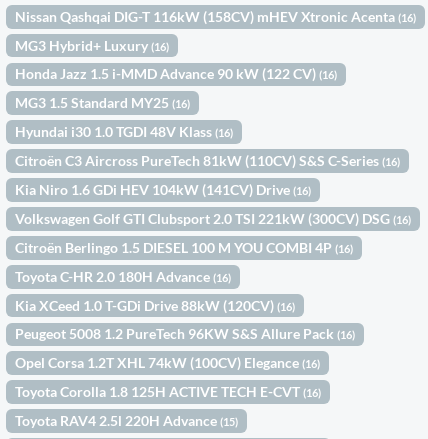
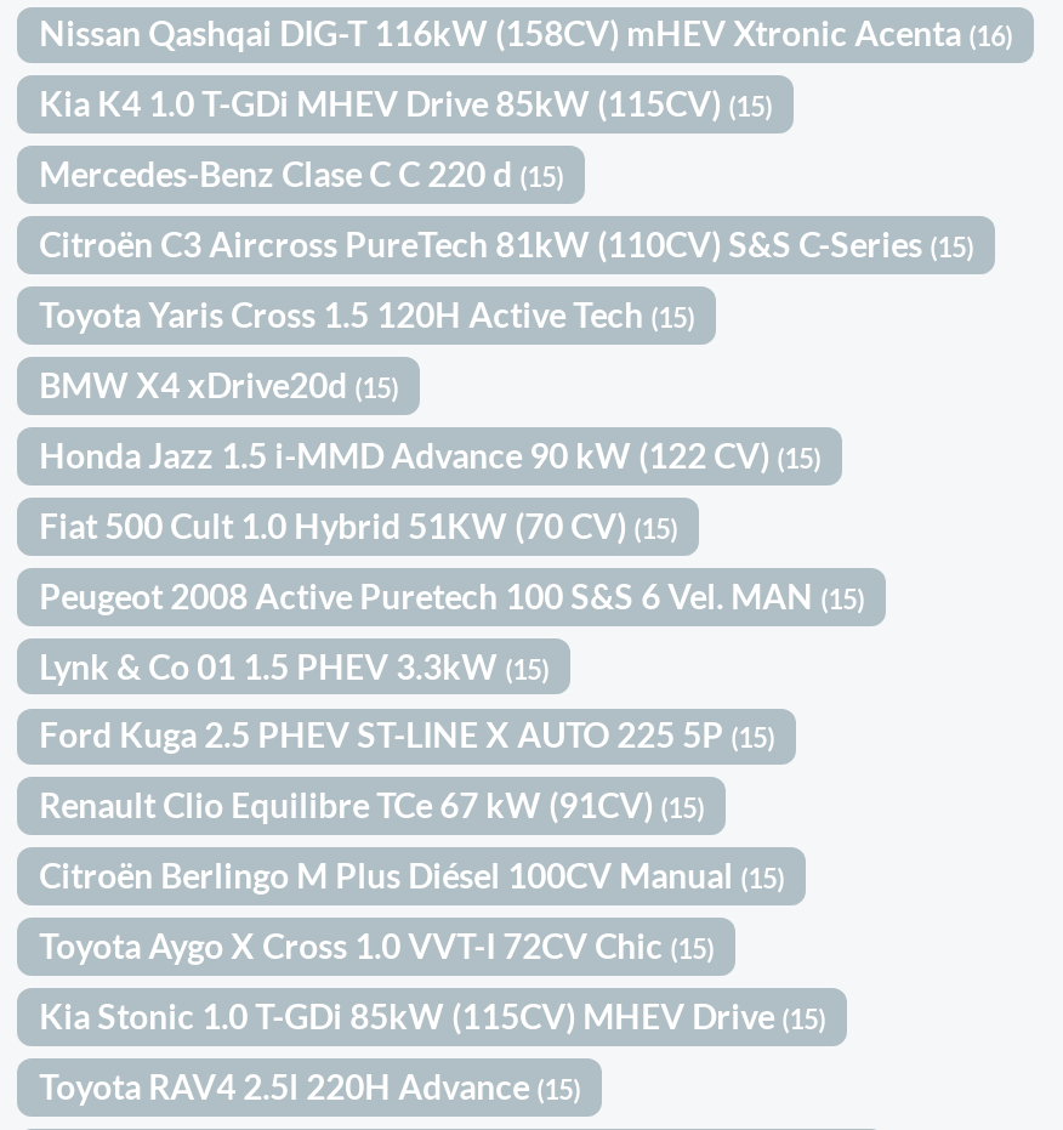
- MG3 Hybrid+ Luxury (16)
- Honda Jazz 1.5 i-MMD Advance 90 kW (122 CV) (16)
- MG3 1.5 Standard MY25 (16)
- Hyundai i30 1.0 TGDI 48V Klass (16)
- Citroën C3 Aircross PureTech 81kW (110CV) S&S C-Series (16)
- Kia Niro 1.6 GDi HEV 104kW (141CV) Drive (16)
- Volkswagen Golf GTI Clubsport 2.0 TSI 221kW (300CV) DSG (16)
- Citroën Berlingo 1.5 DIESEL 100 M YOU COMBI 4P (16)
- Toyota C-HR 2.0 180H Advance (16)
- Kia XCeed 1.0 T-GDi Drive 88kW (120CV) (16)
- Peugeot 5008 1.2 PureTech 96KW S&S Allure Pack (16)
- Opel Corsa 1.2T XHL 74kW (100CV) Elegance (16)
- Toyota Corolla 1.8 125H ACTIVE TECH E-CVT (16)
+ Kia K4 1.0 T-GDi MHEV Drive 85kW (115CV) (15)
+ Mercedes-Benz Clase C C 220 d (15)
+ Citroën C3 Aircross PureTech 81kW (110CV) S&S C-Series (15)
+ Toyota Yaris Cross 1.5 120H Active Tech (15)
+ BMW X4 xDrive20d (15)
+ Honda Jazz 1.5 i-MMD Advance 90 kW (122 CV) (15)
+ Fiat 500 Cult 1.0 Hybrid 51KW (70 CV) (15)
+ Peugeot 2008 Active Puretech 100 S&S 6 Vel. MAN (15)
+ Lynk & Co 01 1.5 PHEV 3.3kW (15)
+ Ford Kuga 2.5 PHEV ST-LINE X AUTO 225 5P (15)
+ Renault Clio Equilibre TCe 67 kW (91CV) (15)
+ Citroën Berlingo M Plus Diésel 100CV Manual (15)
+ Toyota Aygo X Cross 1.0 VVT-I 72CV Chic (15)
+ Kia Stonic 1.0 T-GDi 85kW (115CV) MHEV Drive (15)
